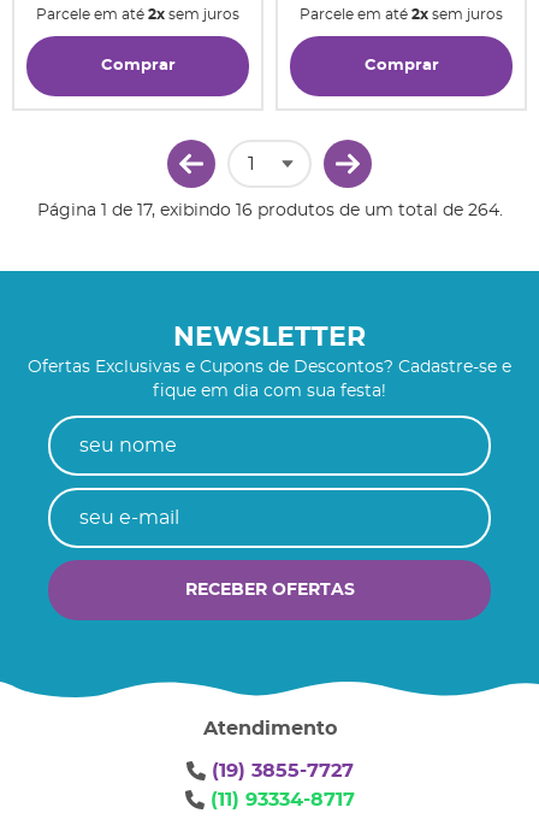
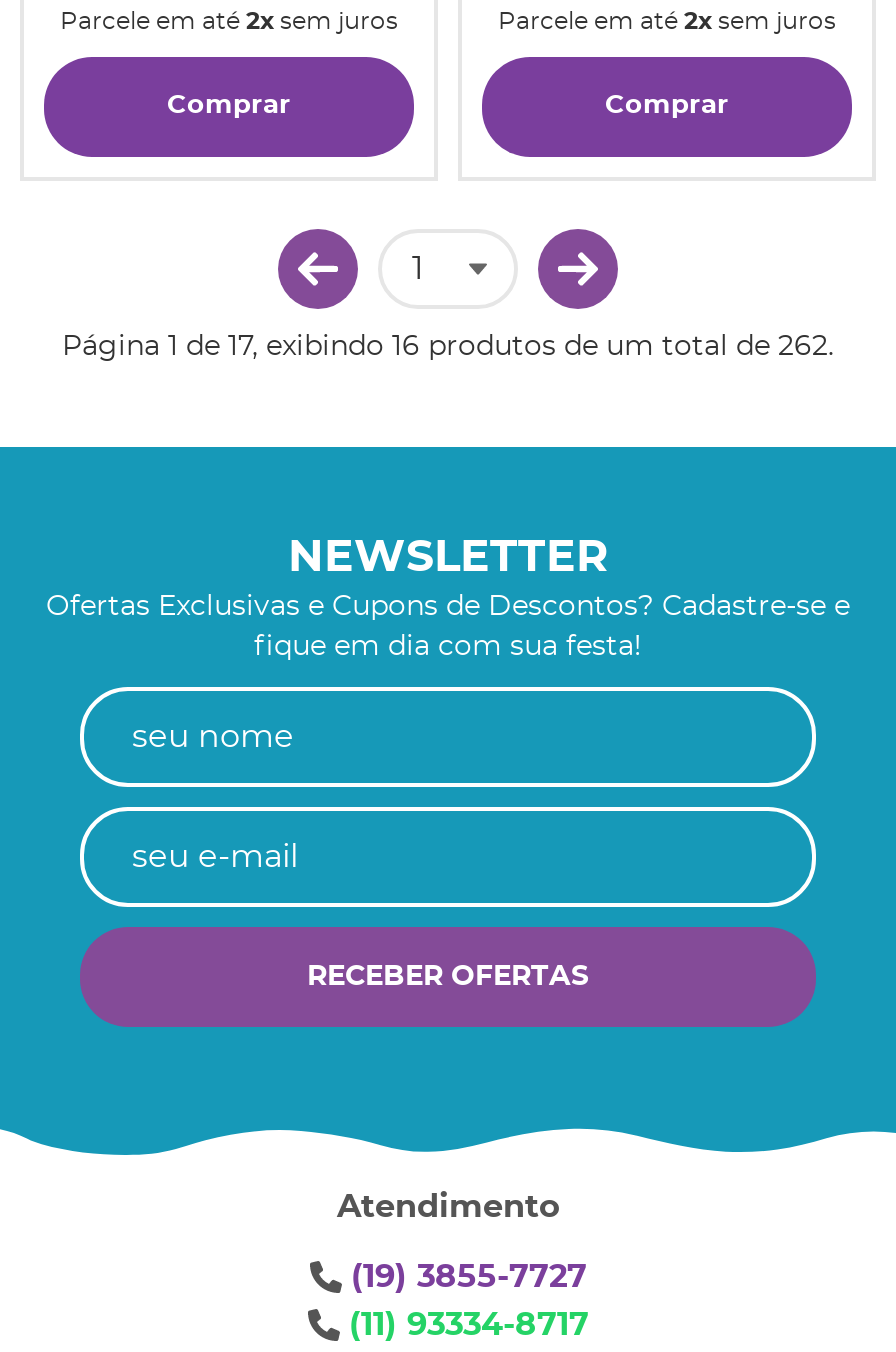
- Página 1 de 17, exibindo 16 produtos de um total de 264.
+ Página 1 de 17, exibindo 16 produtos de um total de 262.
